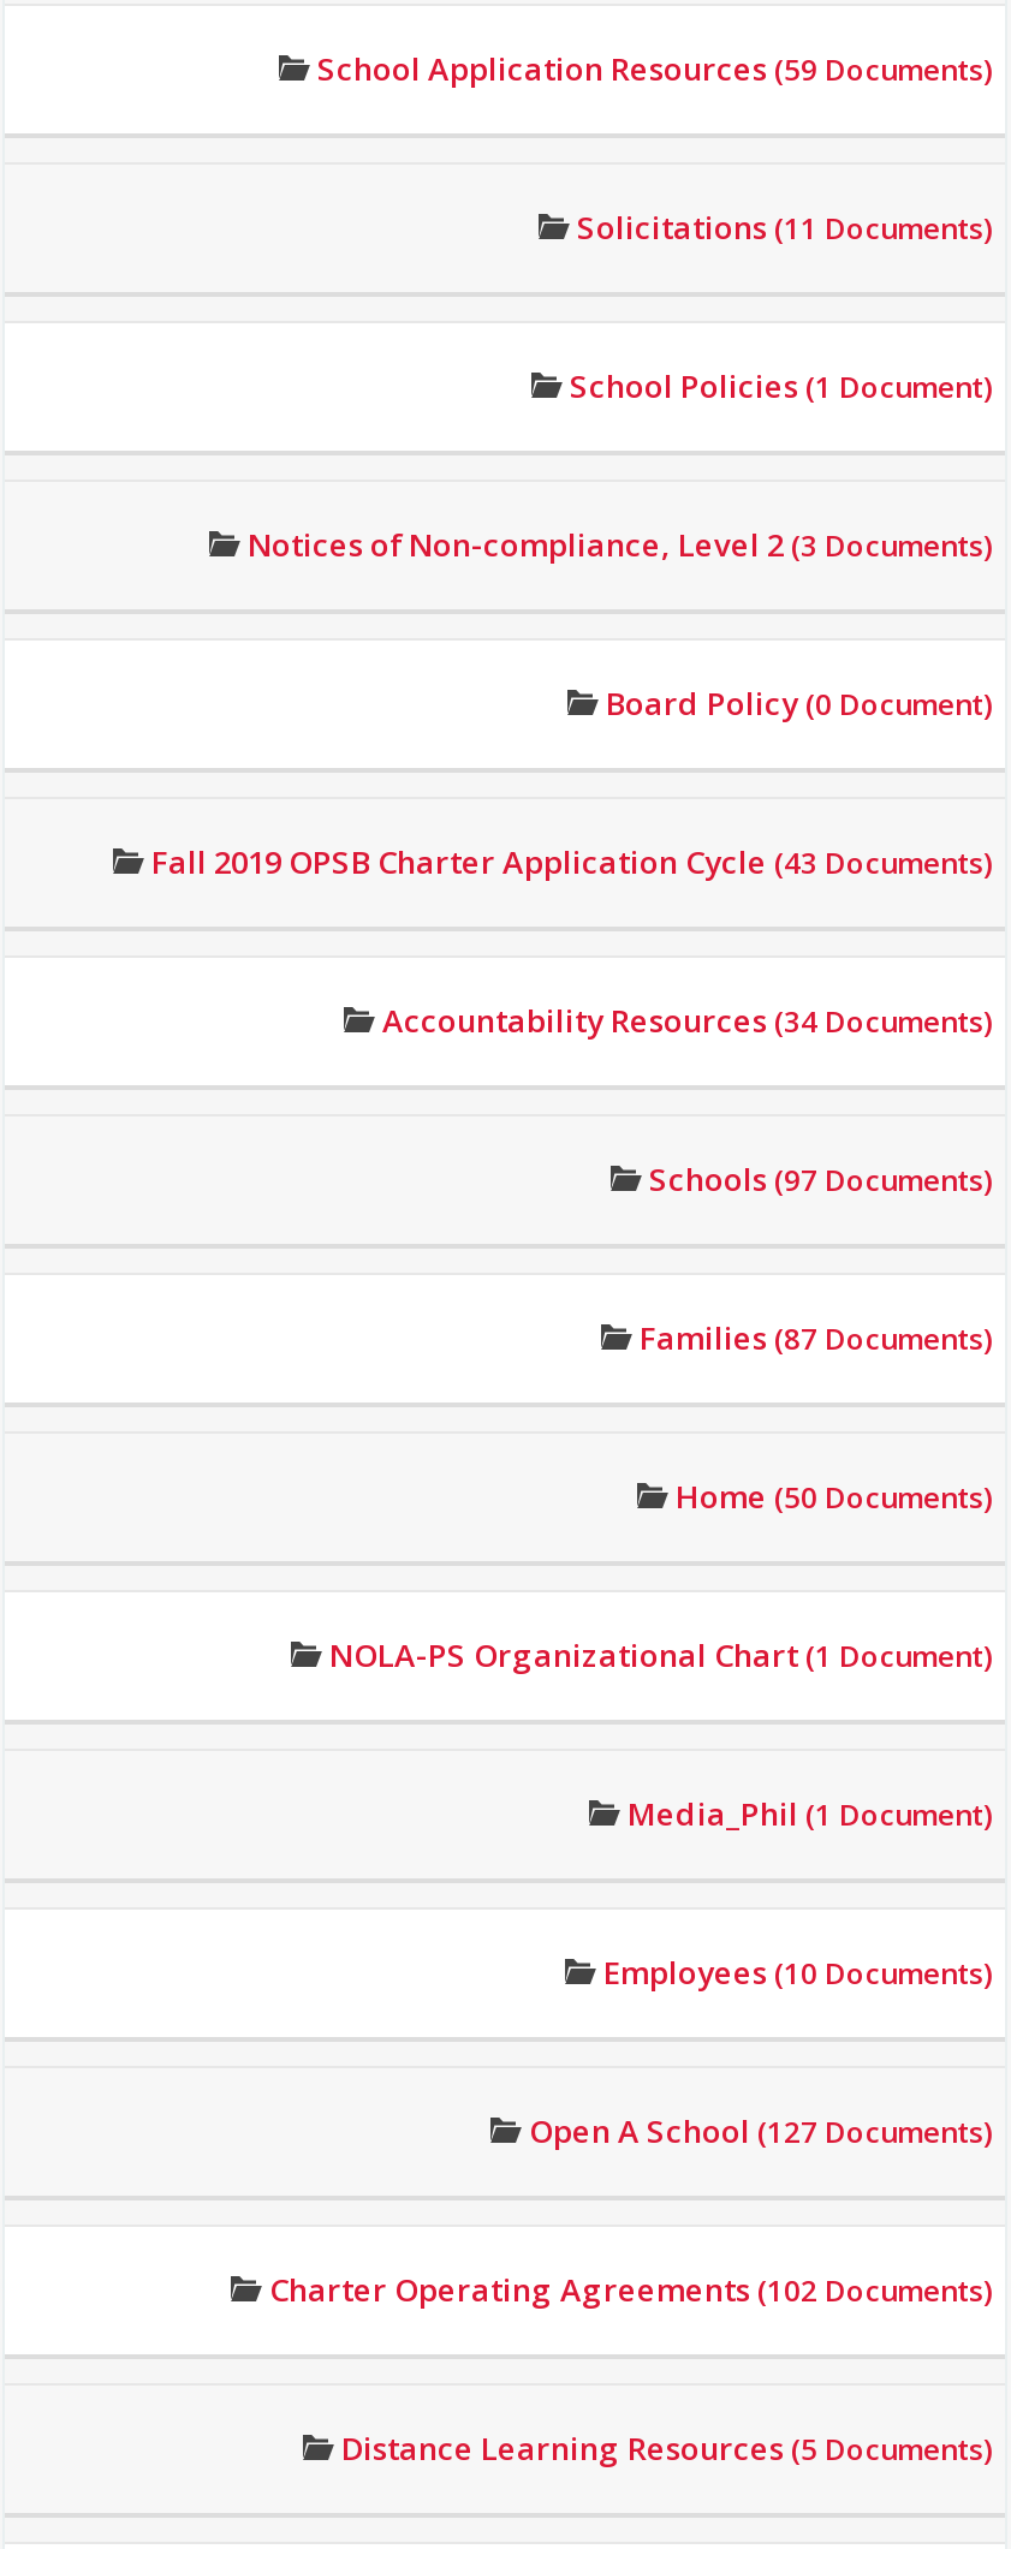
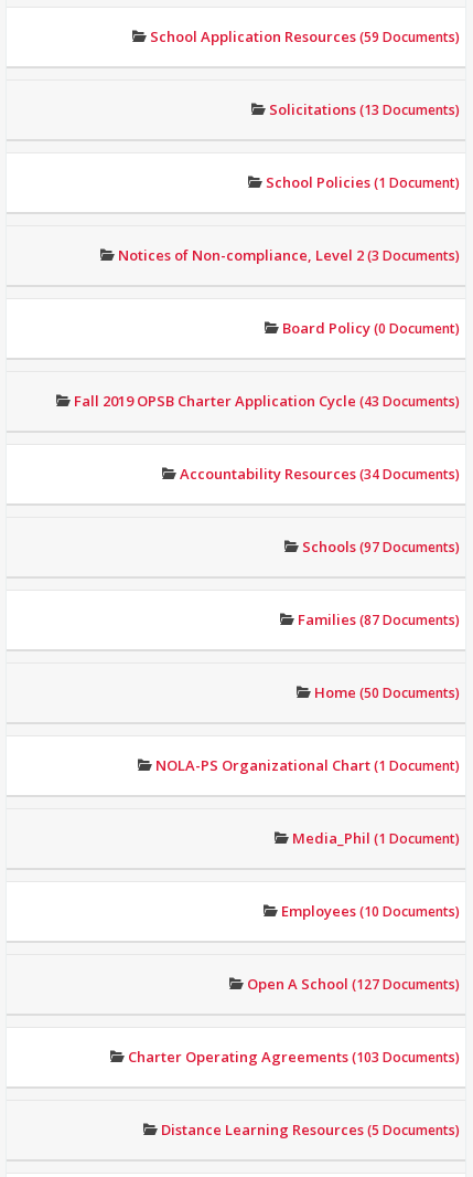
- Solicitations (11 Documents)
+ Solicitations (13 Documents)

- Charter Operating Agreements (102 Documents)
+ Charter Operating Agreements (103 Documents)
